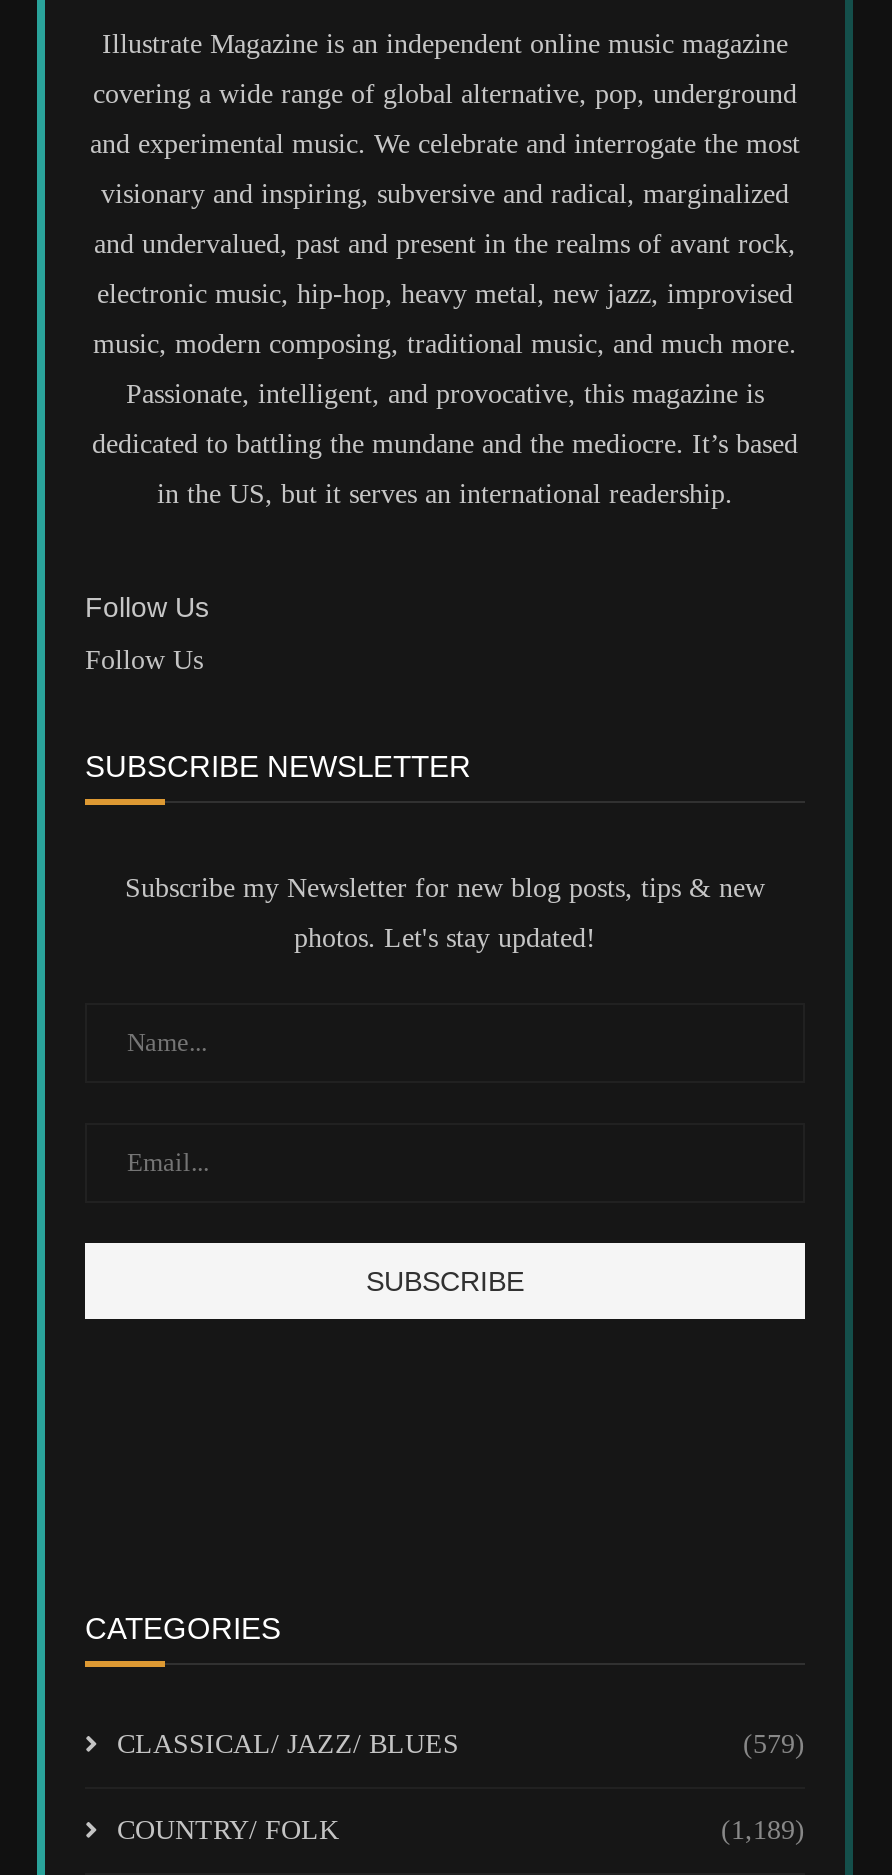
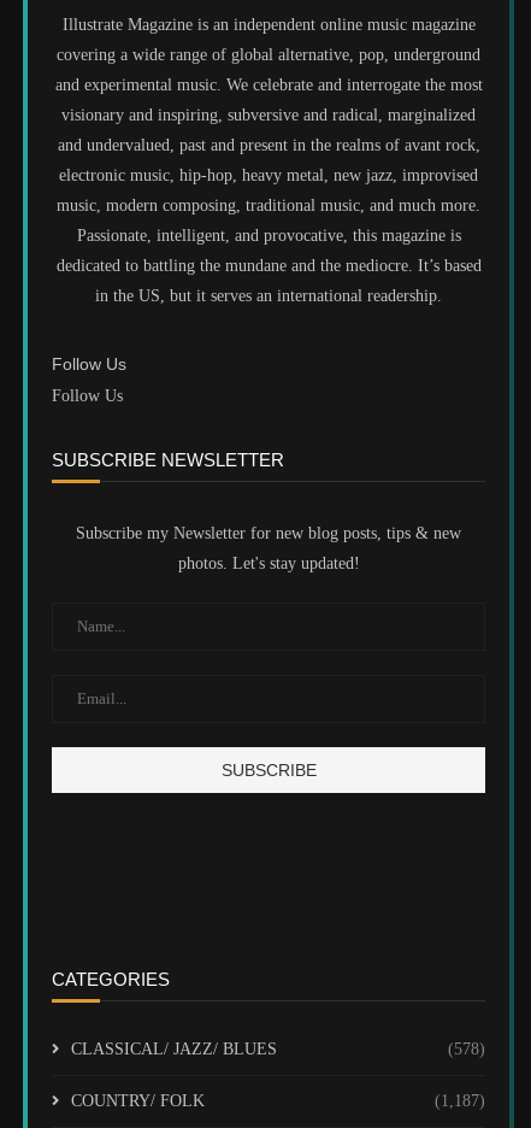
- (579)
+ (578)

- (1,189)
+ (1,187)
